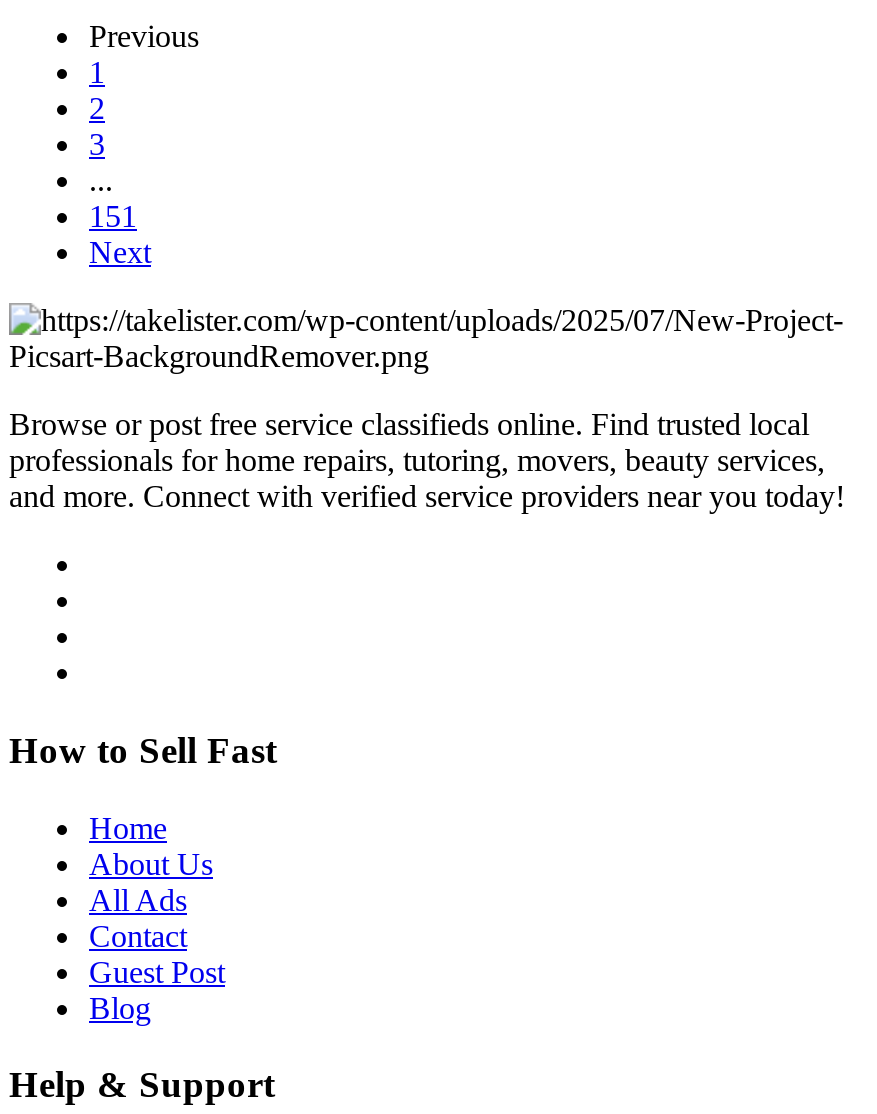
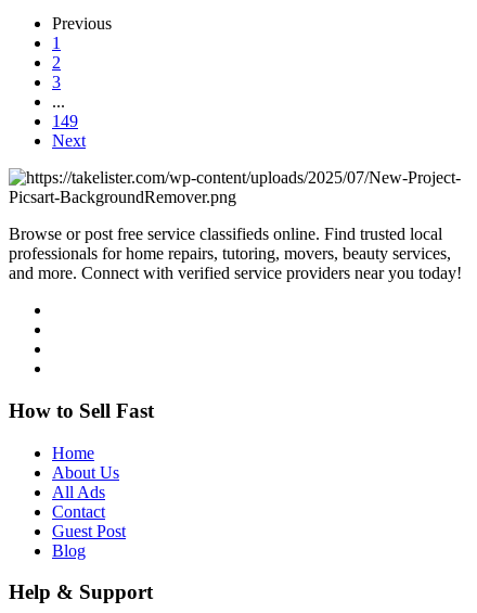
- 151
+ 149
